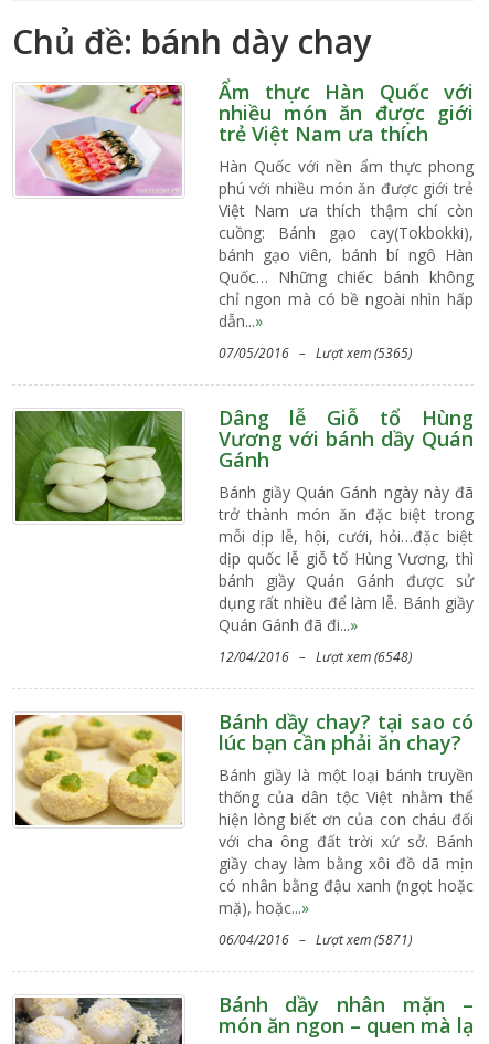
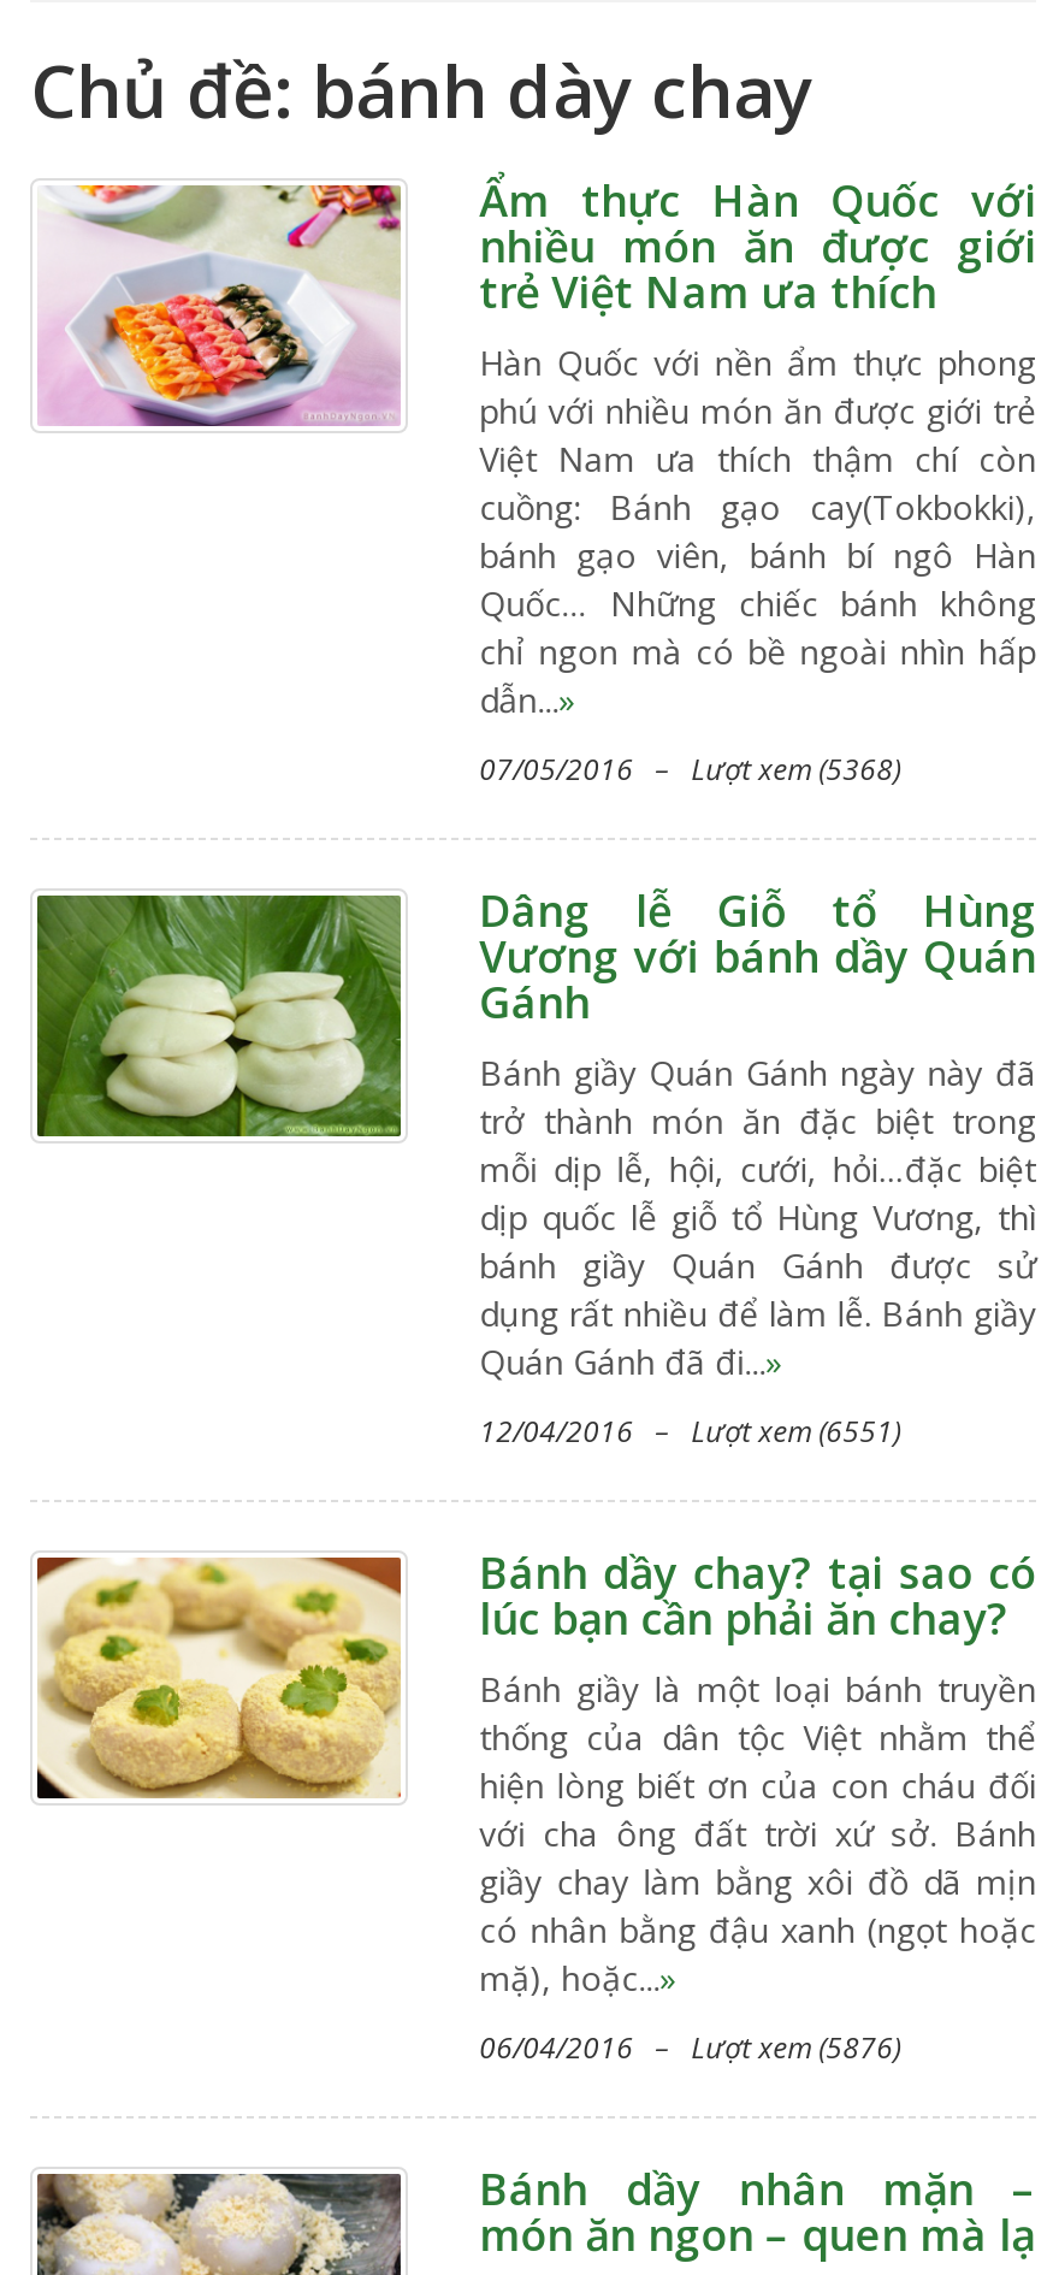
- 07/05/2016 – Lượt xem (5365)
+ 07/05/2016 – Lượt xem (5368)

- 12/04/2016 – Lượt xem (6548)
+ 12/04/2016 – Lượt xem (6551)

- 06/04/2016 – Lượt xem (5871)
+ 06/04/2016 – Lượt xem (5876)
